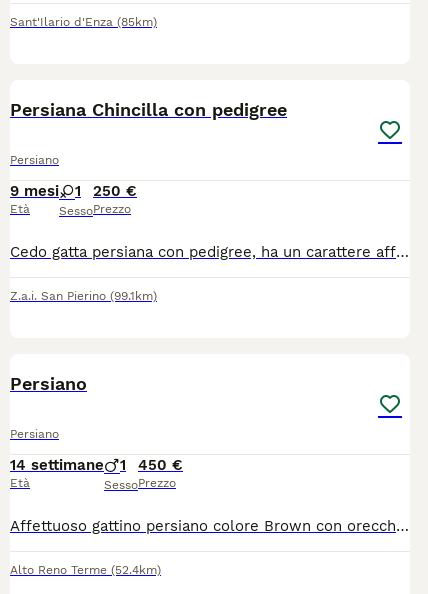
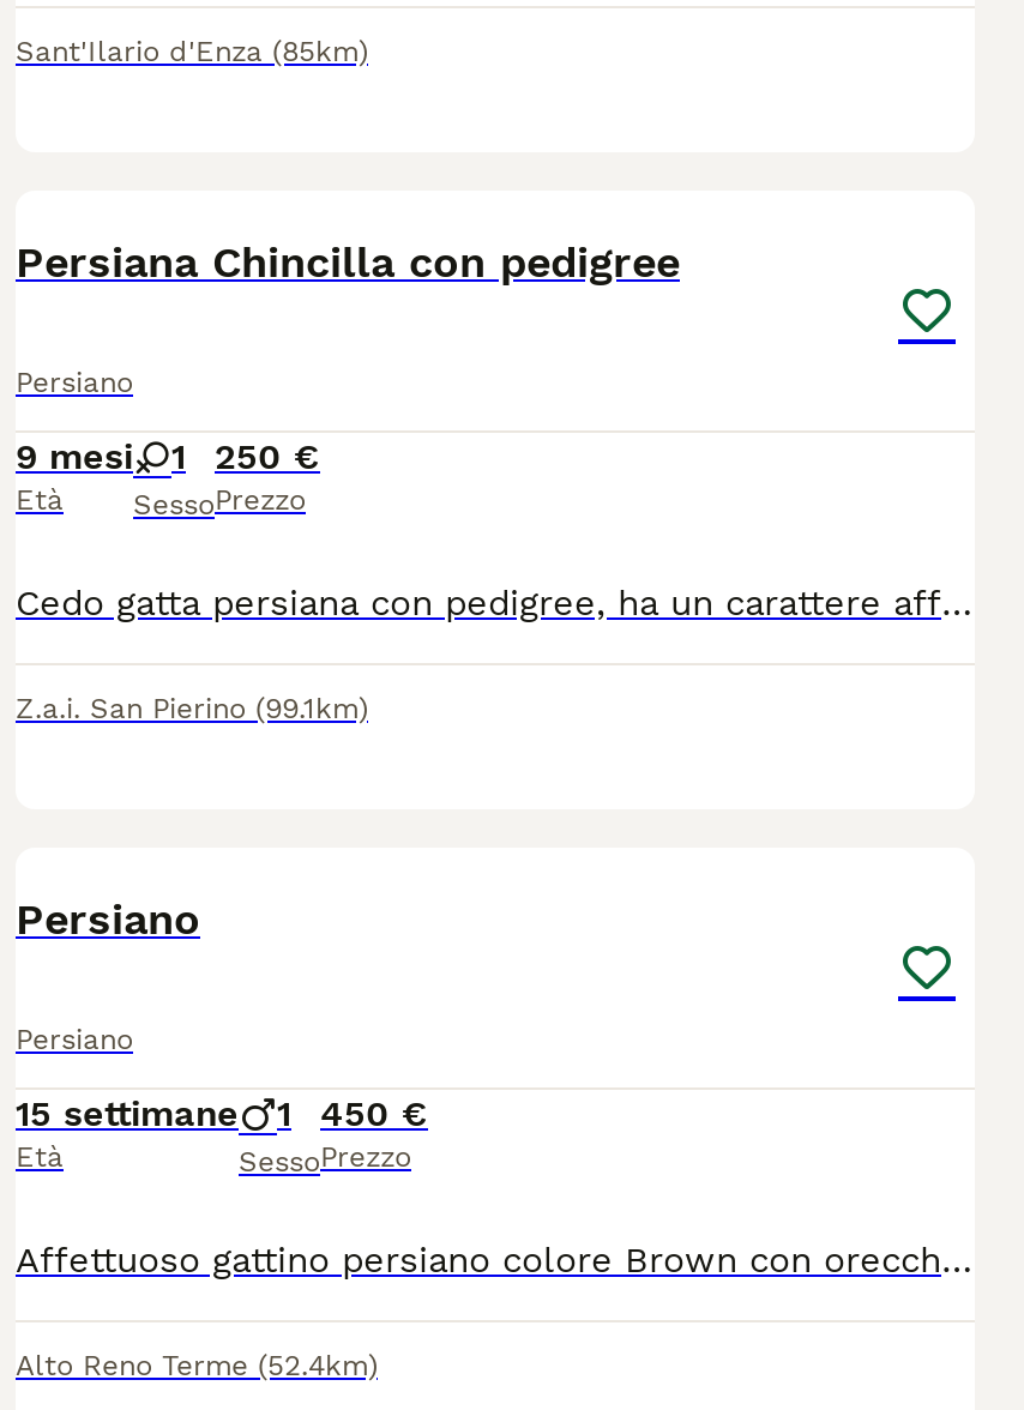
- 14 settimane 1 450 €
+ 15 settimane 1 450 €
